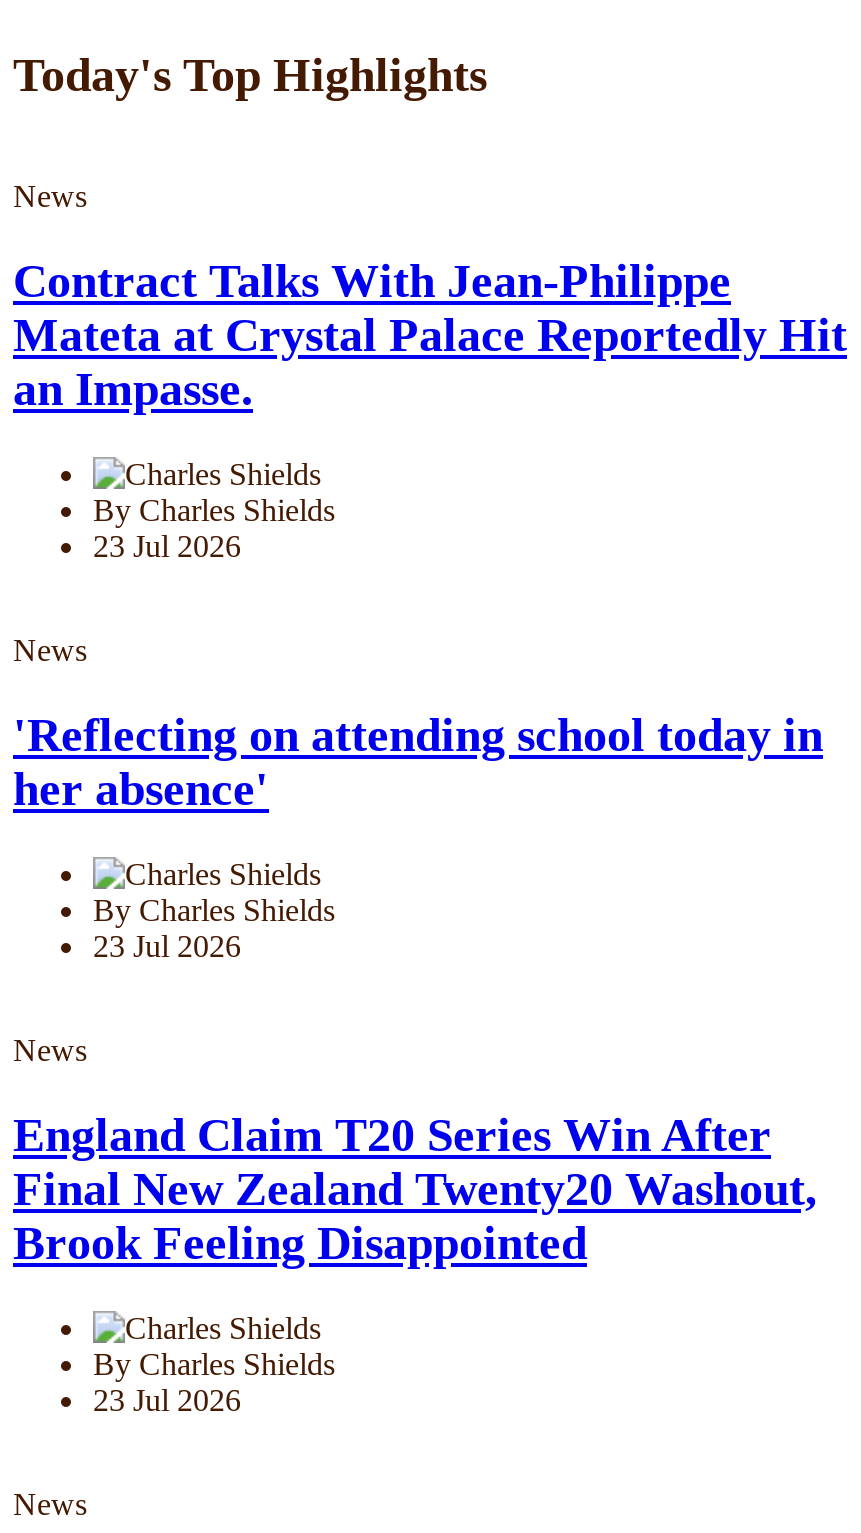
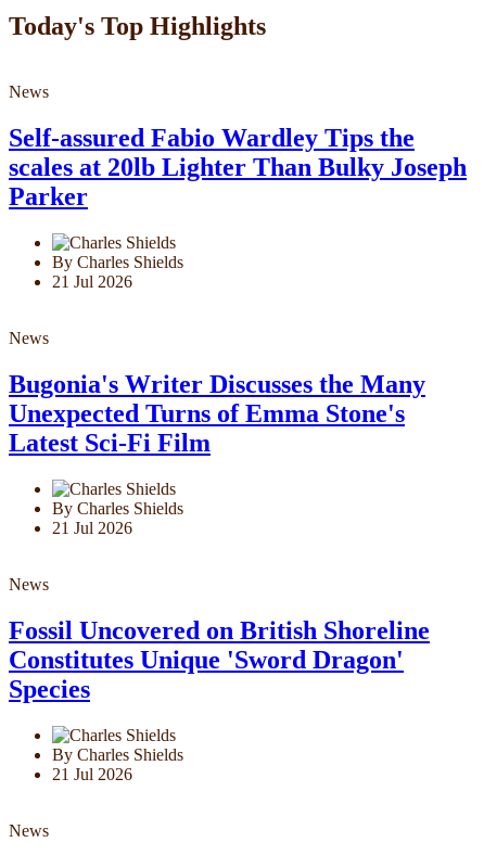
- Contract Talks With Jean-Philippe
- Mateta at Crystal Palace Reportedly Hit
- an Impasse.
+ Self-assured Fabio Wardley Tips the
+ scales at 20lb Lighter Than Bulky Joseph
+ Parker

- 23 Jul 2026
+ 21 Jul 2026

- 'Reflecting on attending school today in
- her absence'
+ Bugonia's Writer Discusses the Many
+ Unexpected Turns of Emma Stone's
+ Latest Sci-Fi Film

- 23 Jul 2026
+ 21 Jul 2026

- England Claim T20 Series Win After
- Final New Zealand Twenty20 Washout,
- Brook Feeling Disappointed
+ Fossil Uncovered on British Shoreline
+ Constitutes Unique 'Sword Dragon'
+ Species

- 23 Jul 2026
+ 21 Jul 2026
